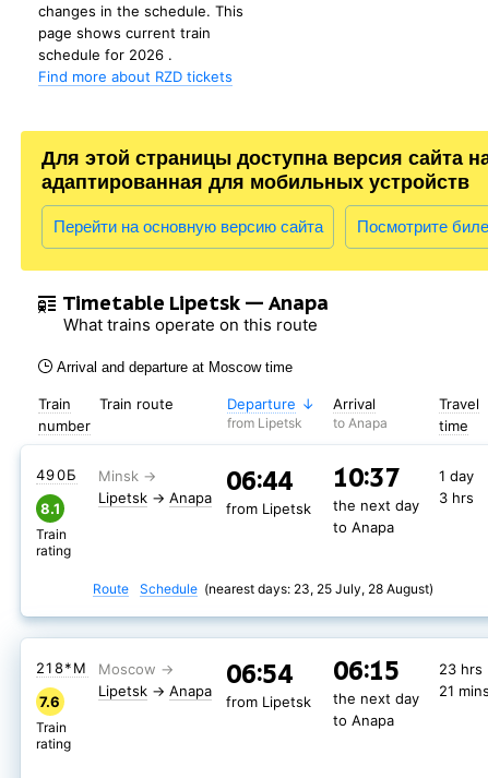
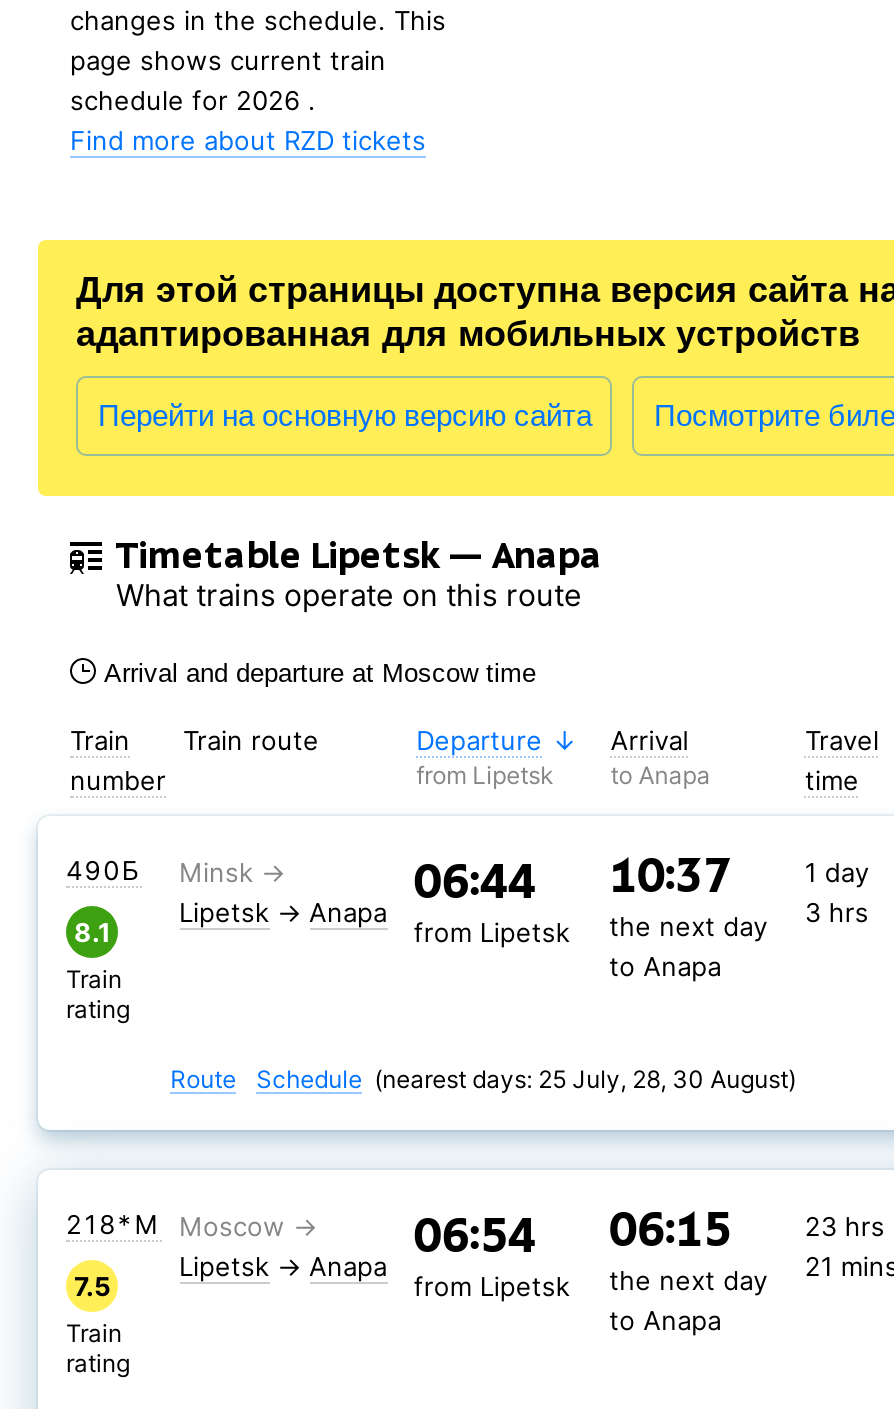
- Schedule (nearest days: 23, 25 July, 28 August)
+ Schedule (nearest days: 25 July, 28, 30 August)

- 7.6
+ 7.5
